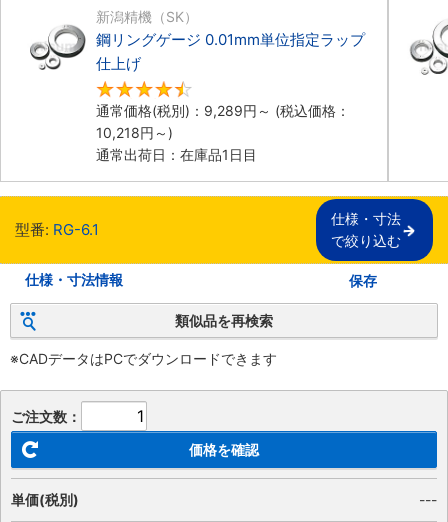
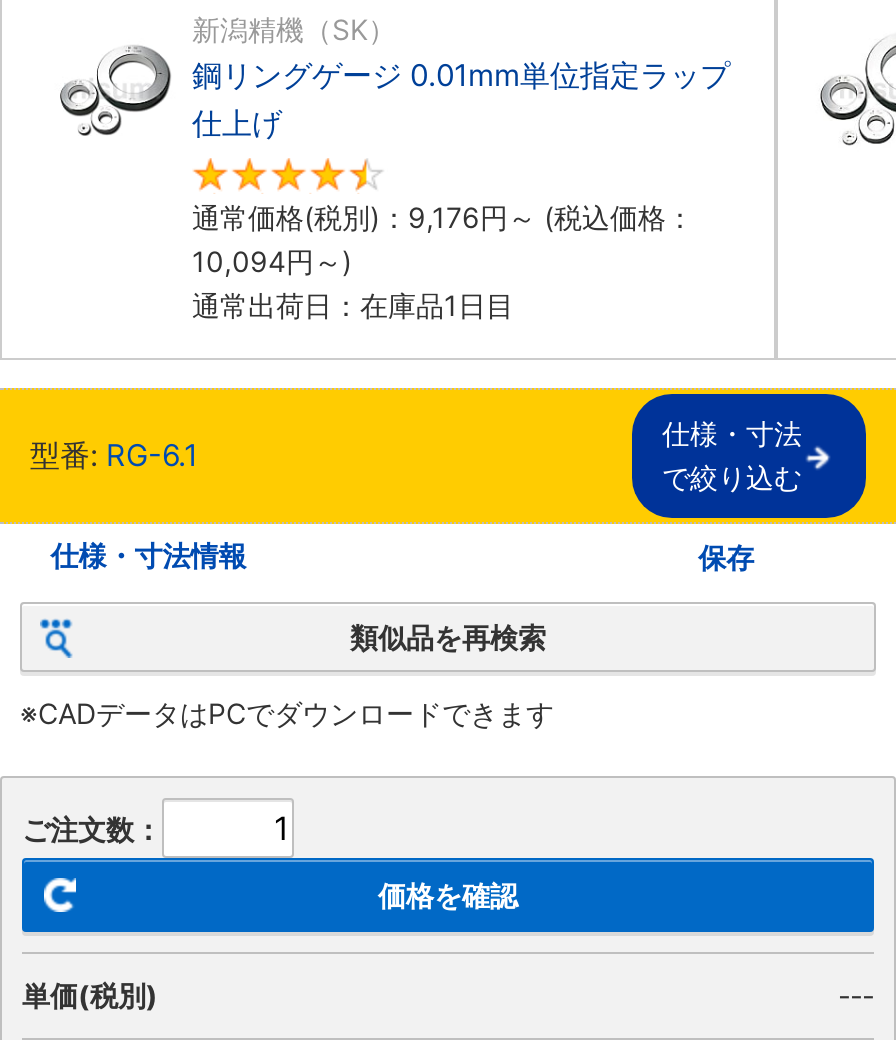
- 通常価格(税別)：9,289円～ (税込価格：
+ 通常価格(税別)：9,176円～ (税込価格：

- 10,218円～)
+ 10,094円～)
